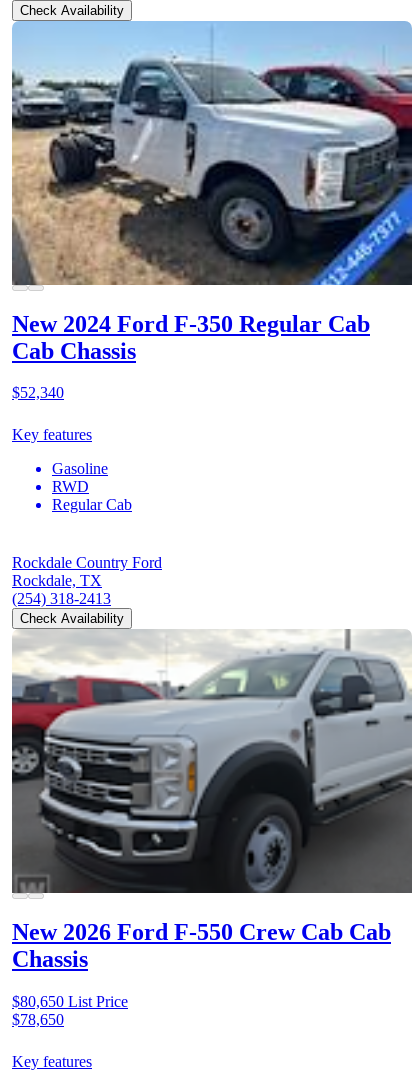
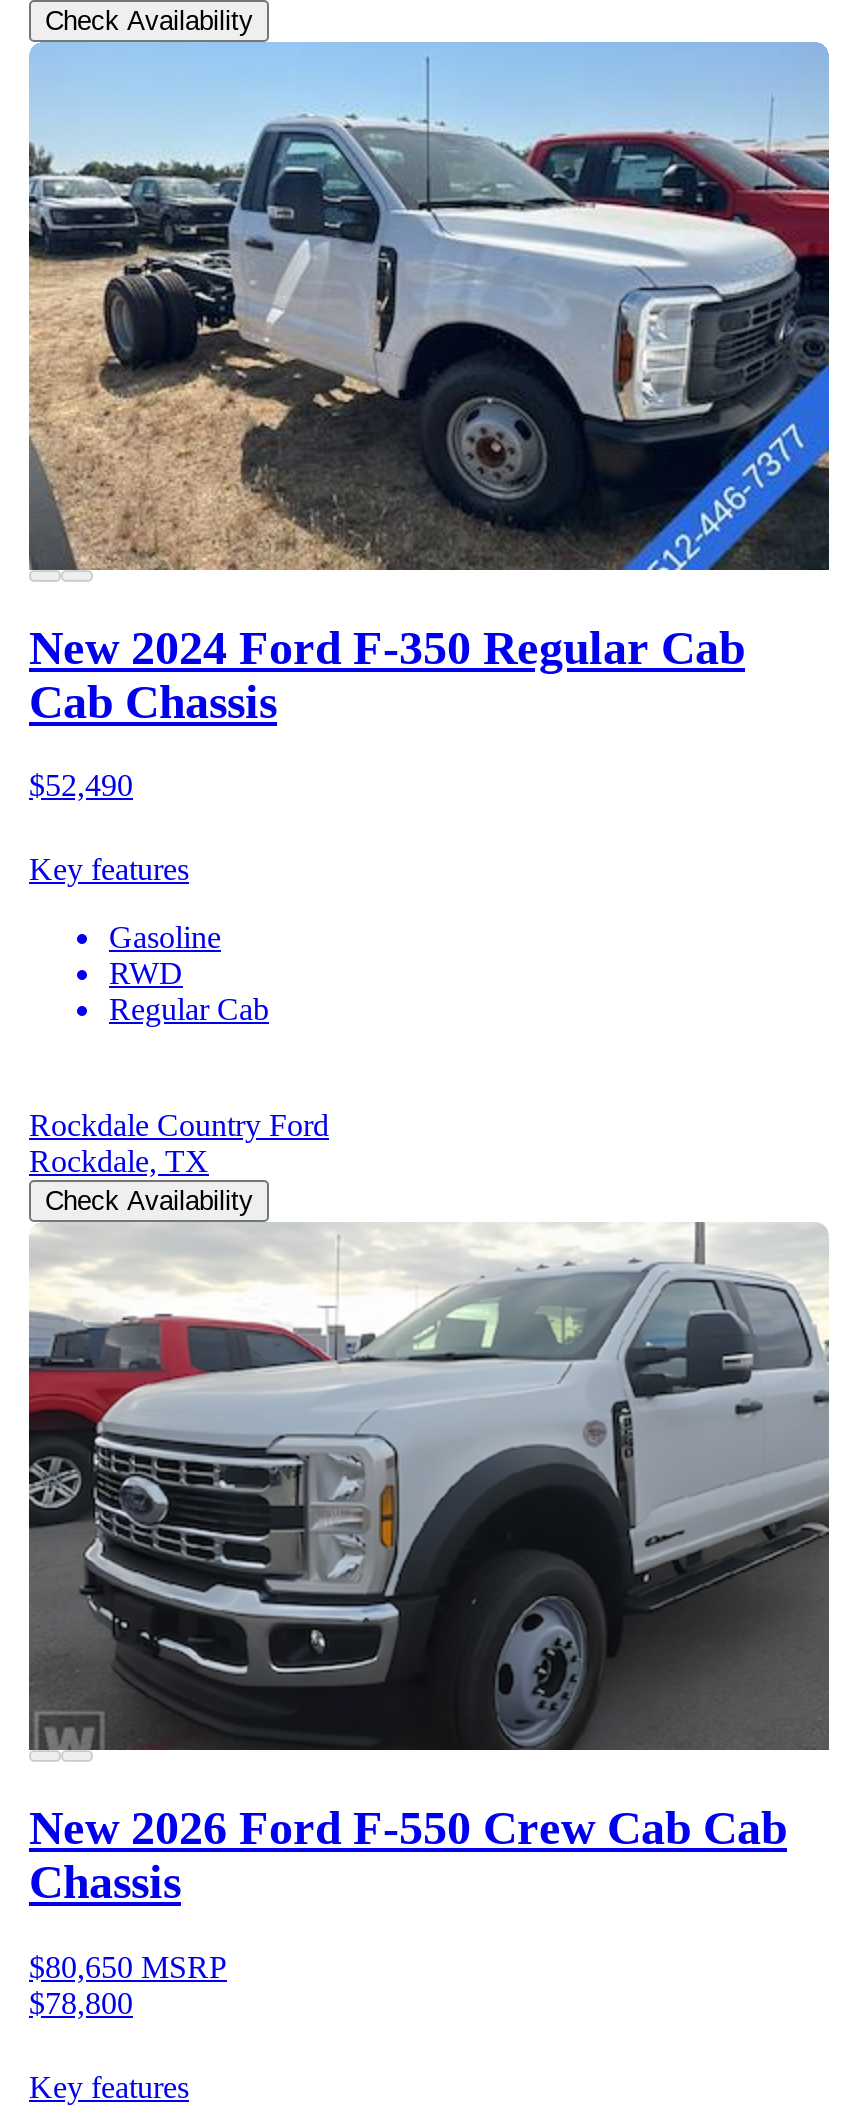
- $52,340
+ $52,490

- (254) 318-2413

- $80,650 List Price
- $78,650
+ $80,650 MSRP
+ $78,800
